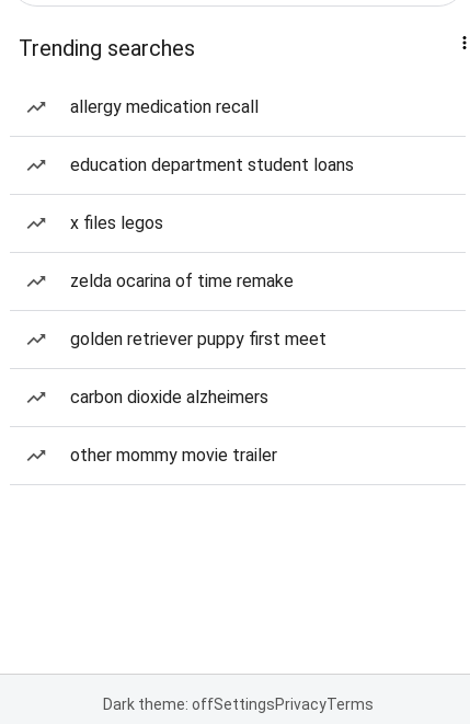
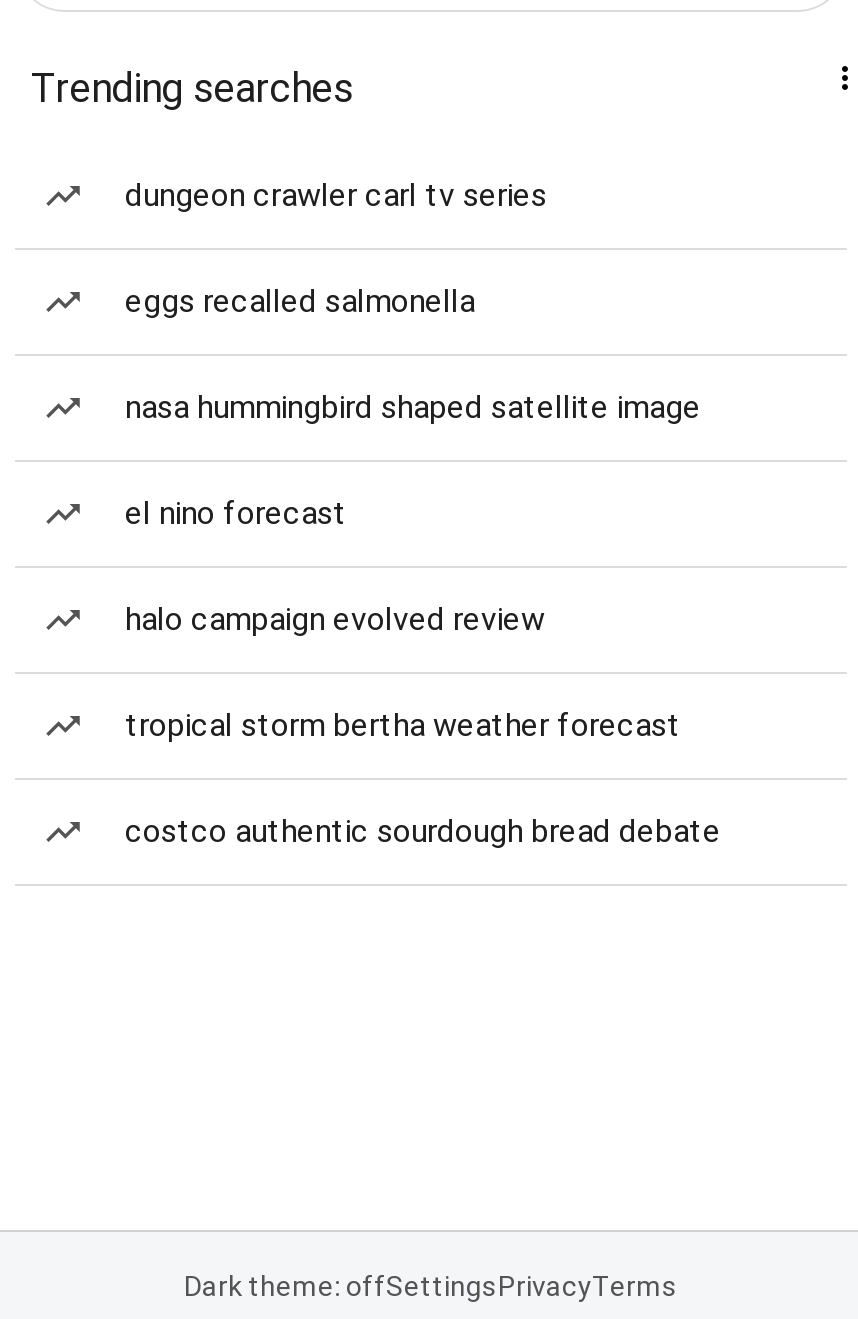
- allergy medication recall
+ dungeon crawler carl tv series

- education department student loans
+ eggs recalled salmonella

- x files legos
+ nasa hummingbird shaped satellite image

- zelda ocarina of time remake
+ el nino forecast

- golden retriever puppy first meet
+ halo campaign evolved review

- carbon dioxide alzheimers
+ tropical storm bertha weather forecast

- other mommy movie trailer
+ costco authentic sourdough bread debate
